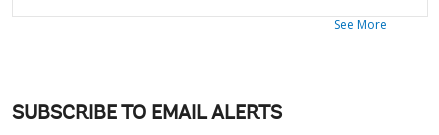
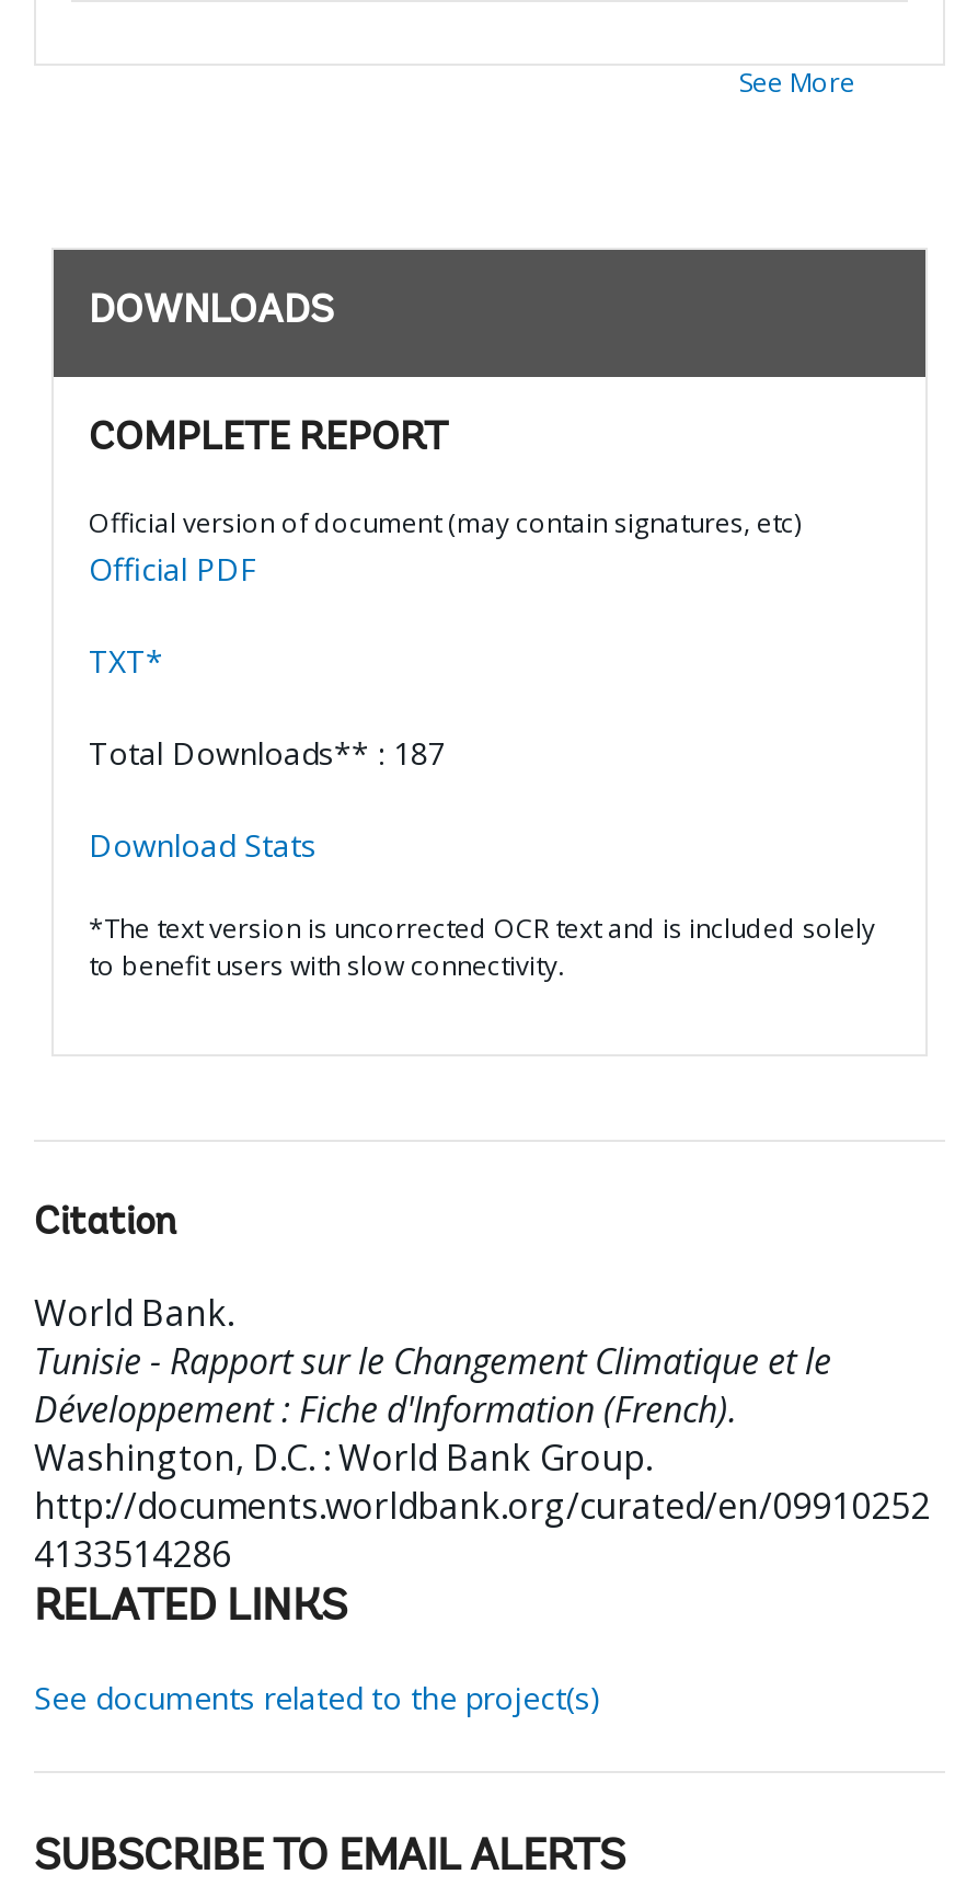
+ Citation
+ World Bank.
+ Tunisie - Rapport sur le Changement Climatique et le
+ Développement : Fiche d'Information (French).
+ Washington, D.C. : World Bank Group.
+ http://documents.worldbank.org/curated/en/09910252
+ 4133514286
+ RELATED LINKS
+ See documents related to the project(s)

+ DOWNLOADS
+ COMPLETE REPORT
+ Official version of document (may contain signatures, etc)
+ Official PDF
+ TXT*
+ Total Downloads** : 187
+ Download Stats
+ *The text version is uncorrected OCR text and is included solely
+ to benefit users with slow connectivity.
